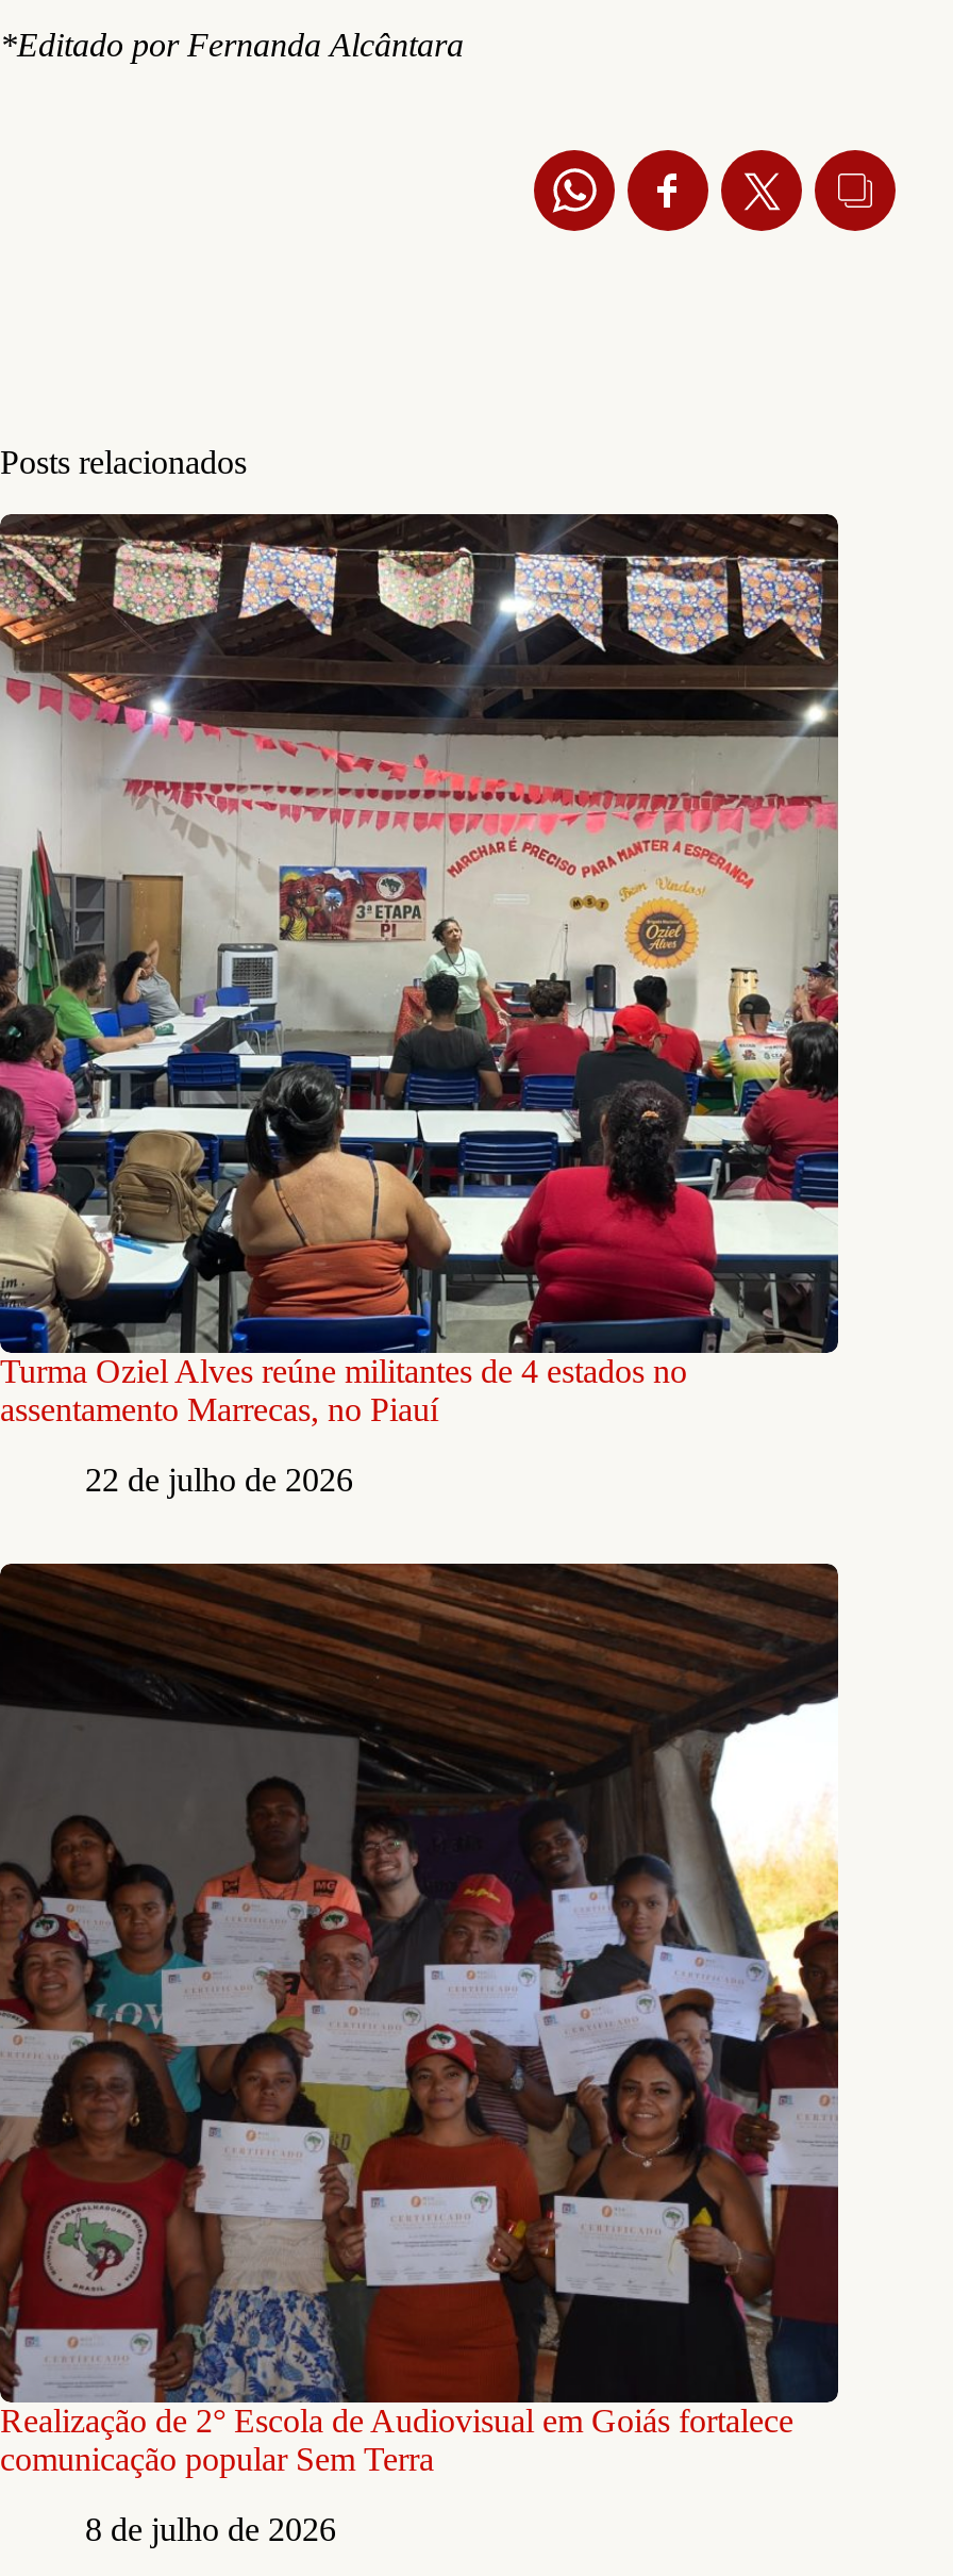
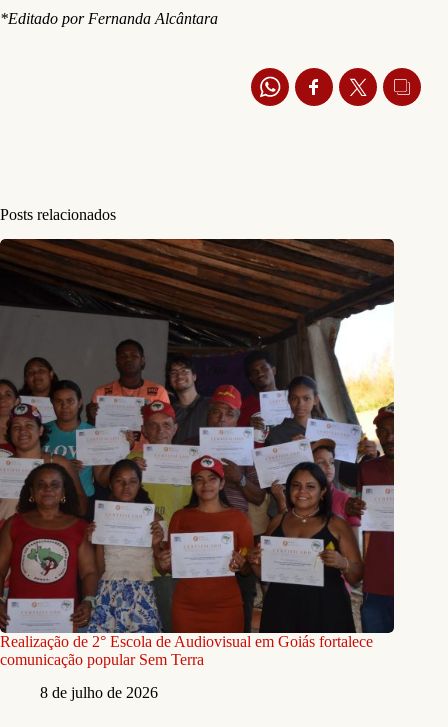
- [image]
- Turma Oziel Alves reúne militantes de 4 estados no
- assentamento Marrecas, no Piauí
- 22 de julho de 2026
